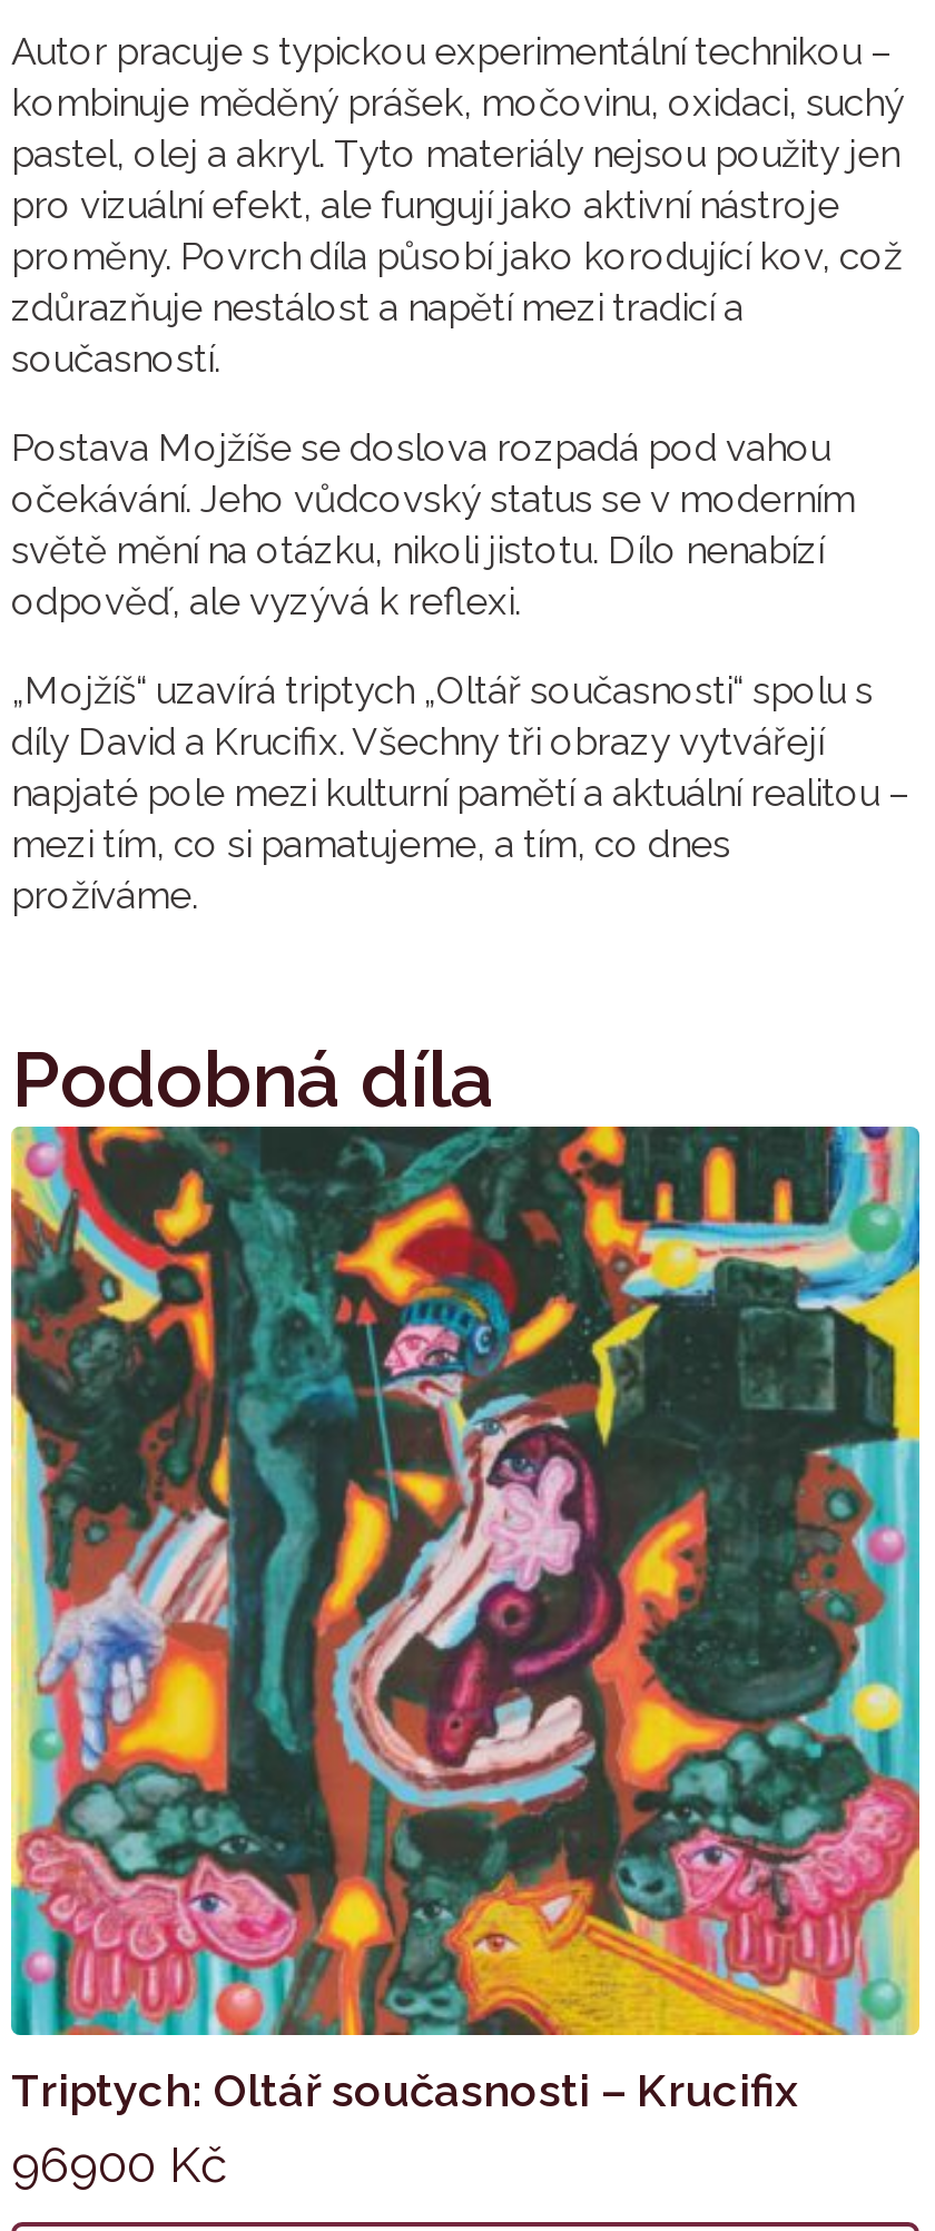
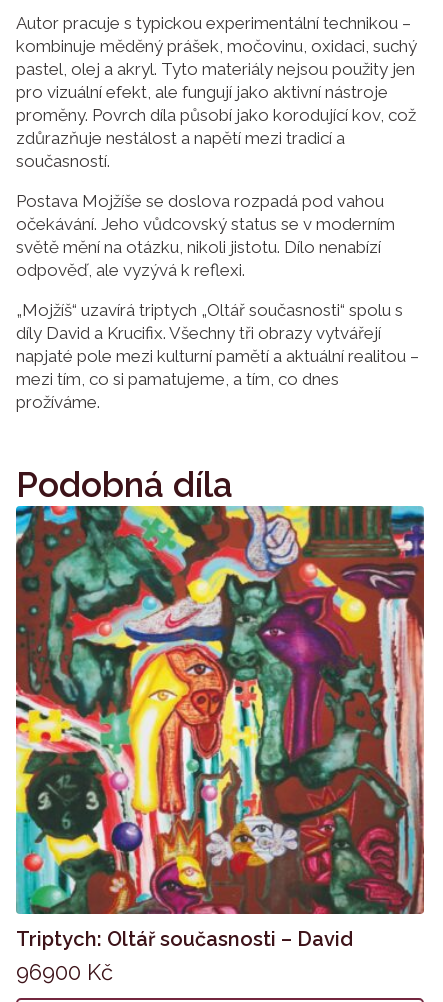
- [image]
- Triptych: Oltář současnosti – Krucifix
+ [image]
+ Triptych: Oltář současnosti – David
